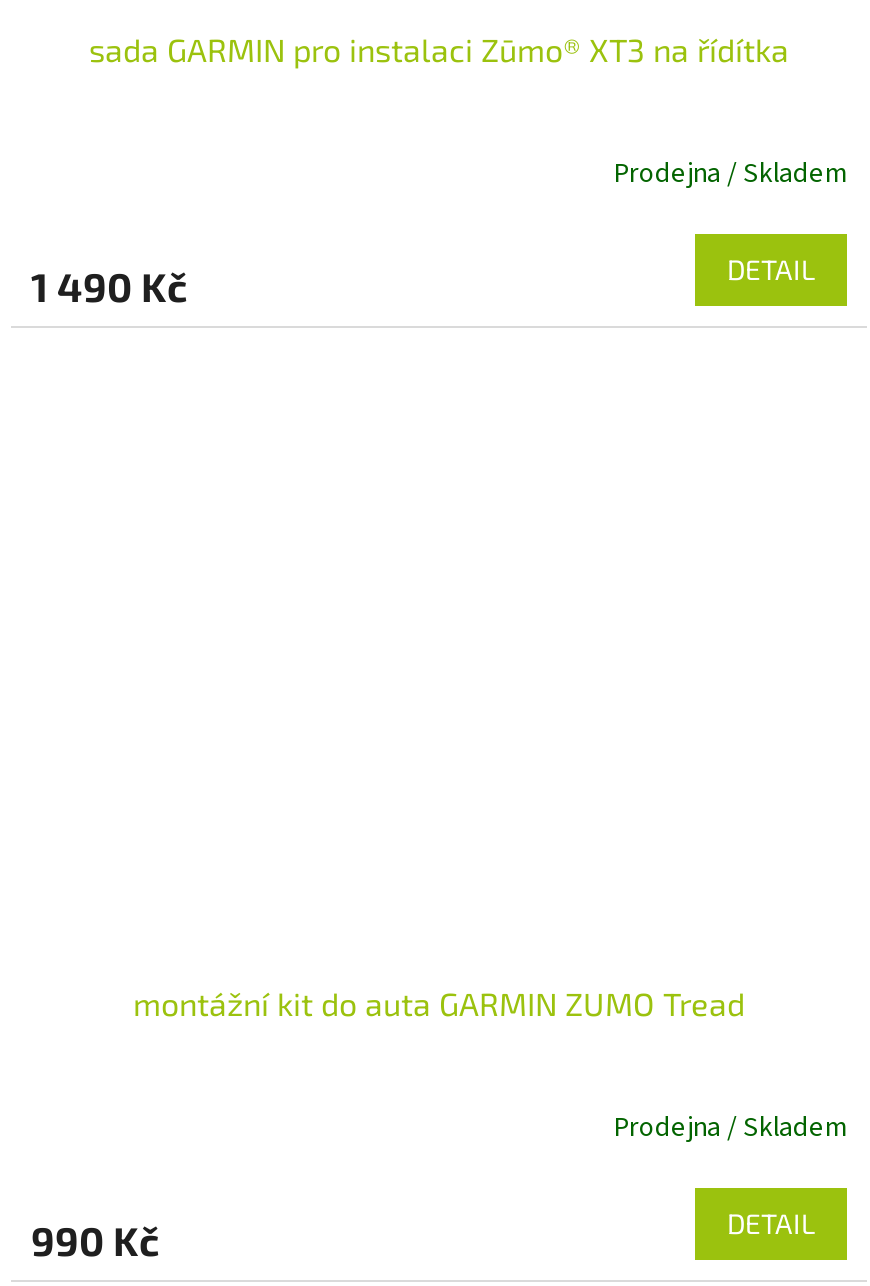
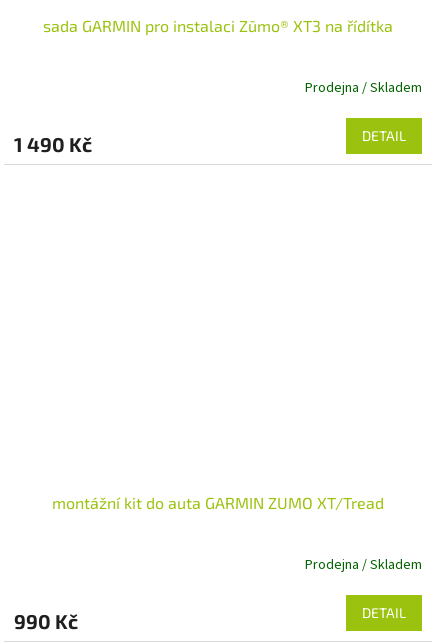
- montážní kit do auta GARMIN ZUMO Tread
+ montážní kit do auta GARMIN ZUMO XT/Tread
